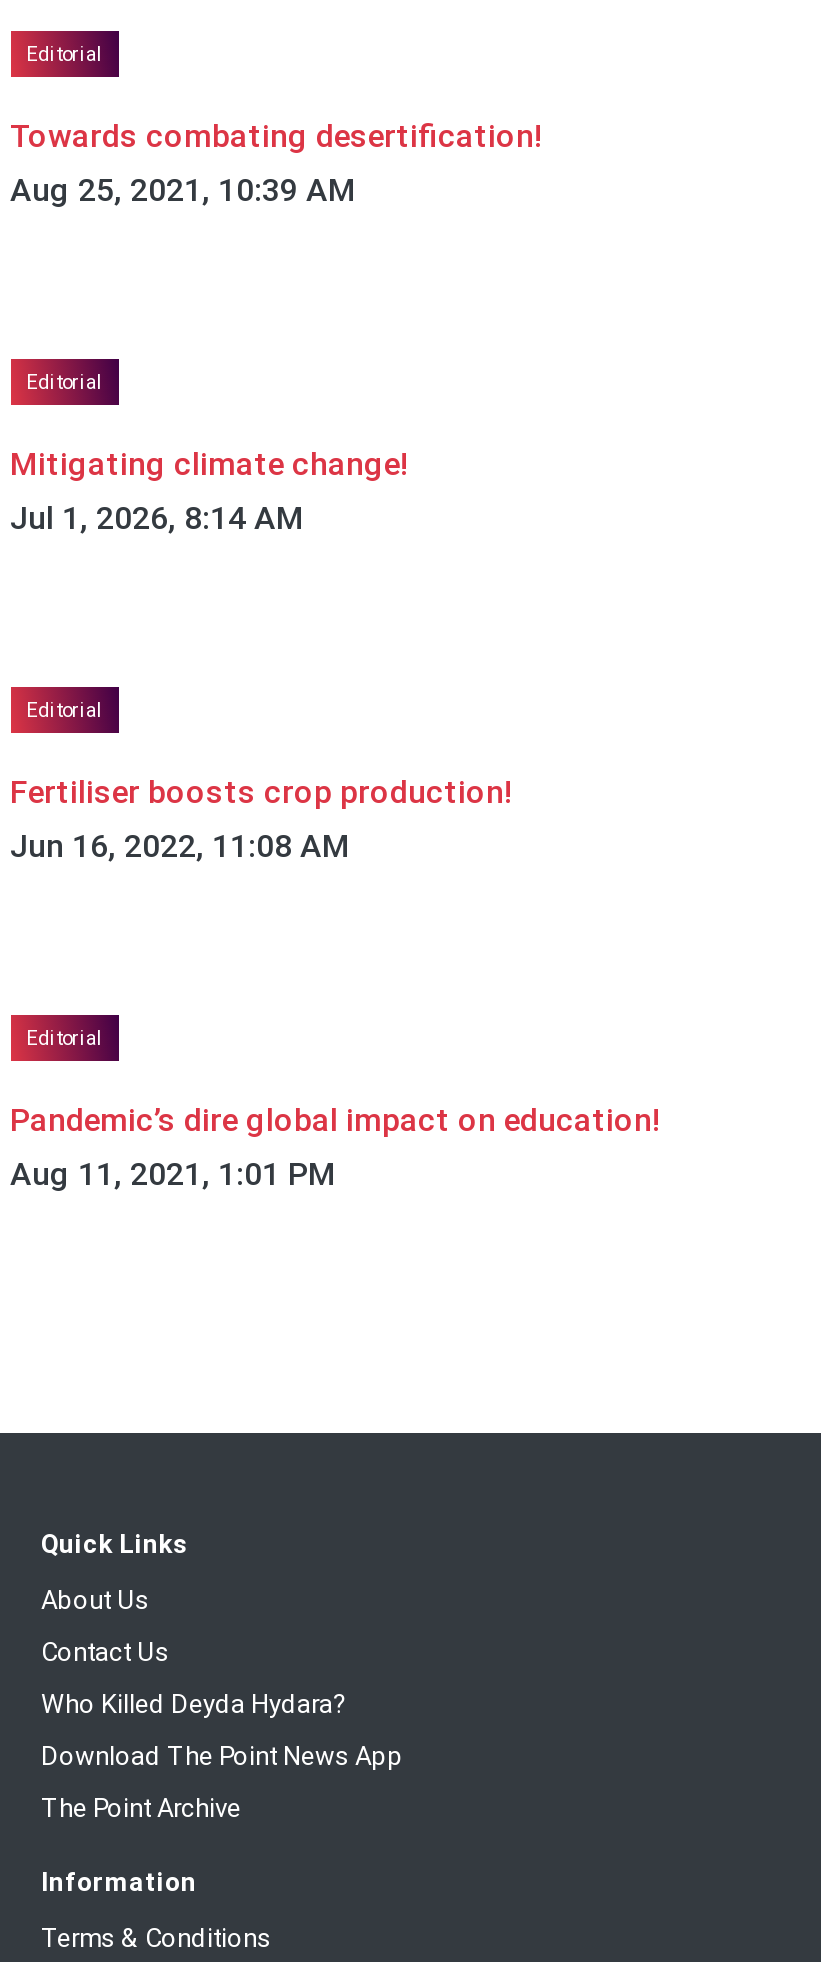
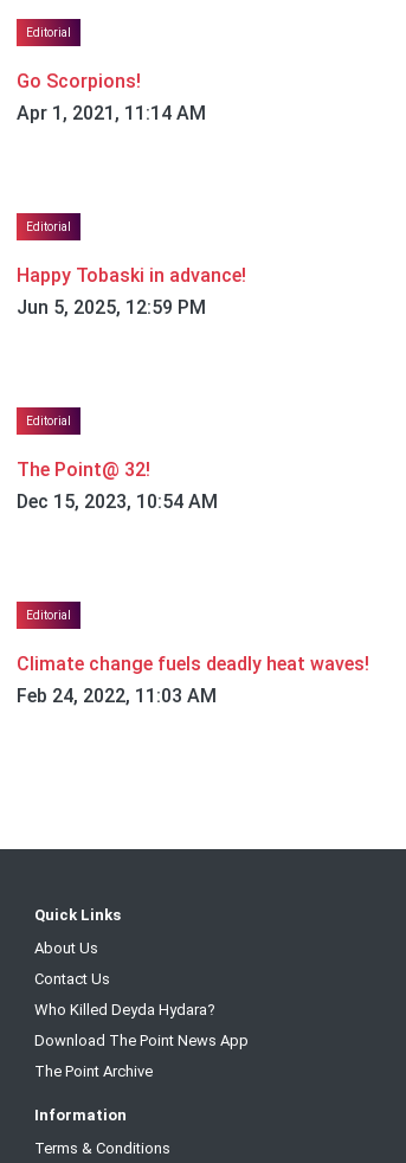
- Towards combating desertification!
- Aug 25, 2021, 10:39 AM
+ Go Scorpions!
+ Apr 1, 2021, 11:14 AM

- Mitigating climate change!
- Jul 1, 2026, 8:14 AM
+ Happy Tobaski in advance!
+ Jun 5, 2025, 12:59 PM

- Fertiliser boosts crop production!
- Jun 16, 2022, 11:08 AM
+ The Point@ 32!
+ Dec 15, 2023, 10:54 AM

- Pandemic’s dire global impact on education!
- Aug 11, 2021, 1:01 PM
+ Climate change fuels deadly heat waves!
+ Feb 24, 2022, 11:03 AM
